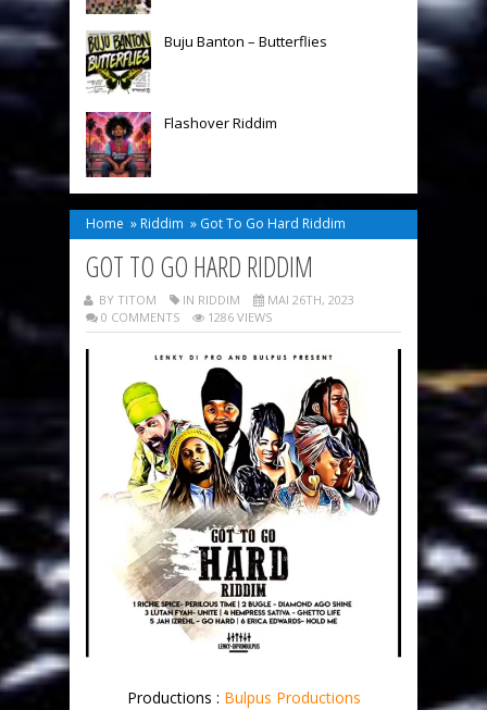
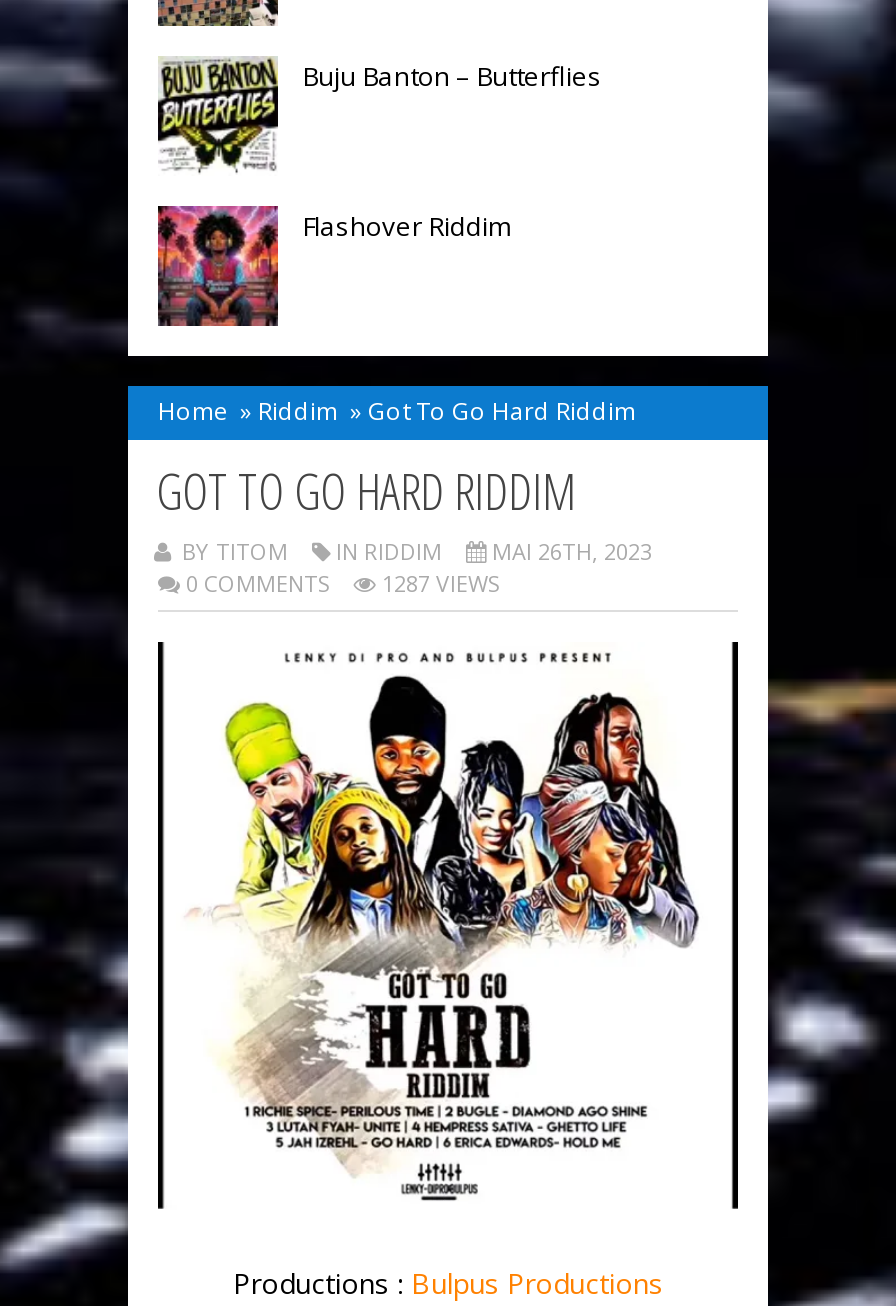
- 0 COMMENTS 1286 VIEWS
+ 0 COMMENTS 1287 VIEWS
